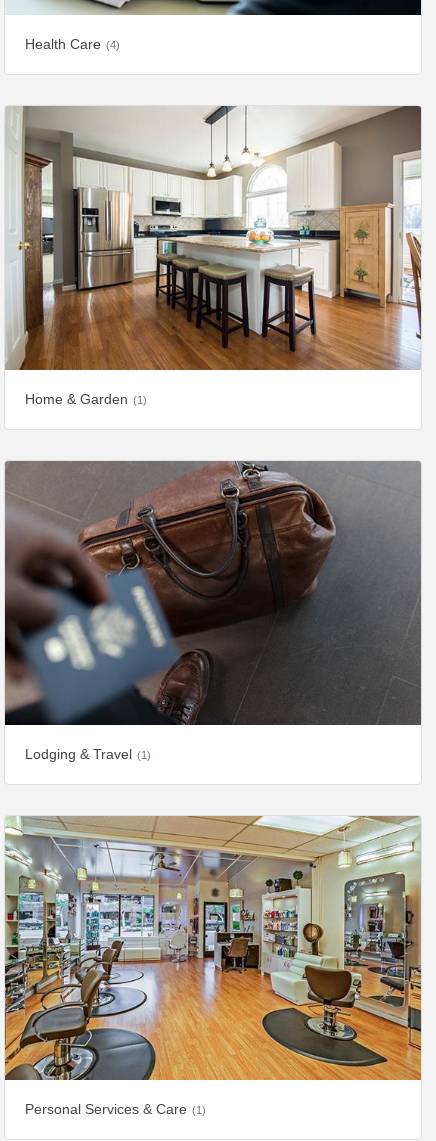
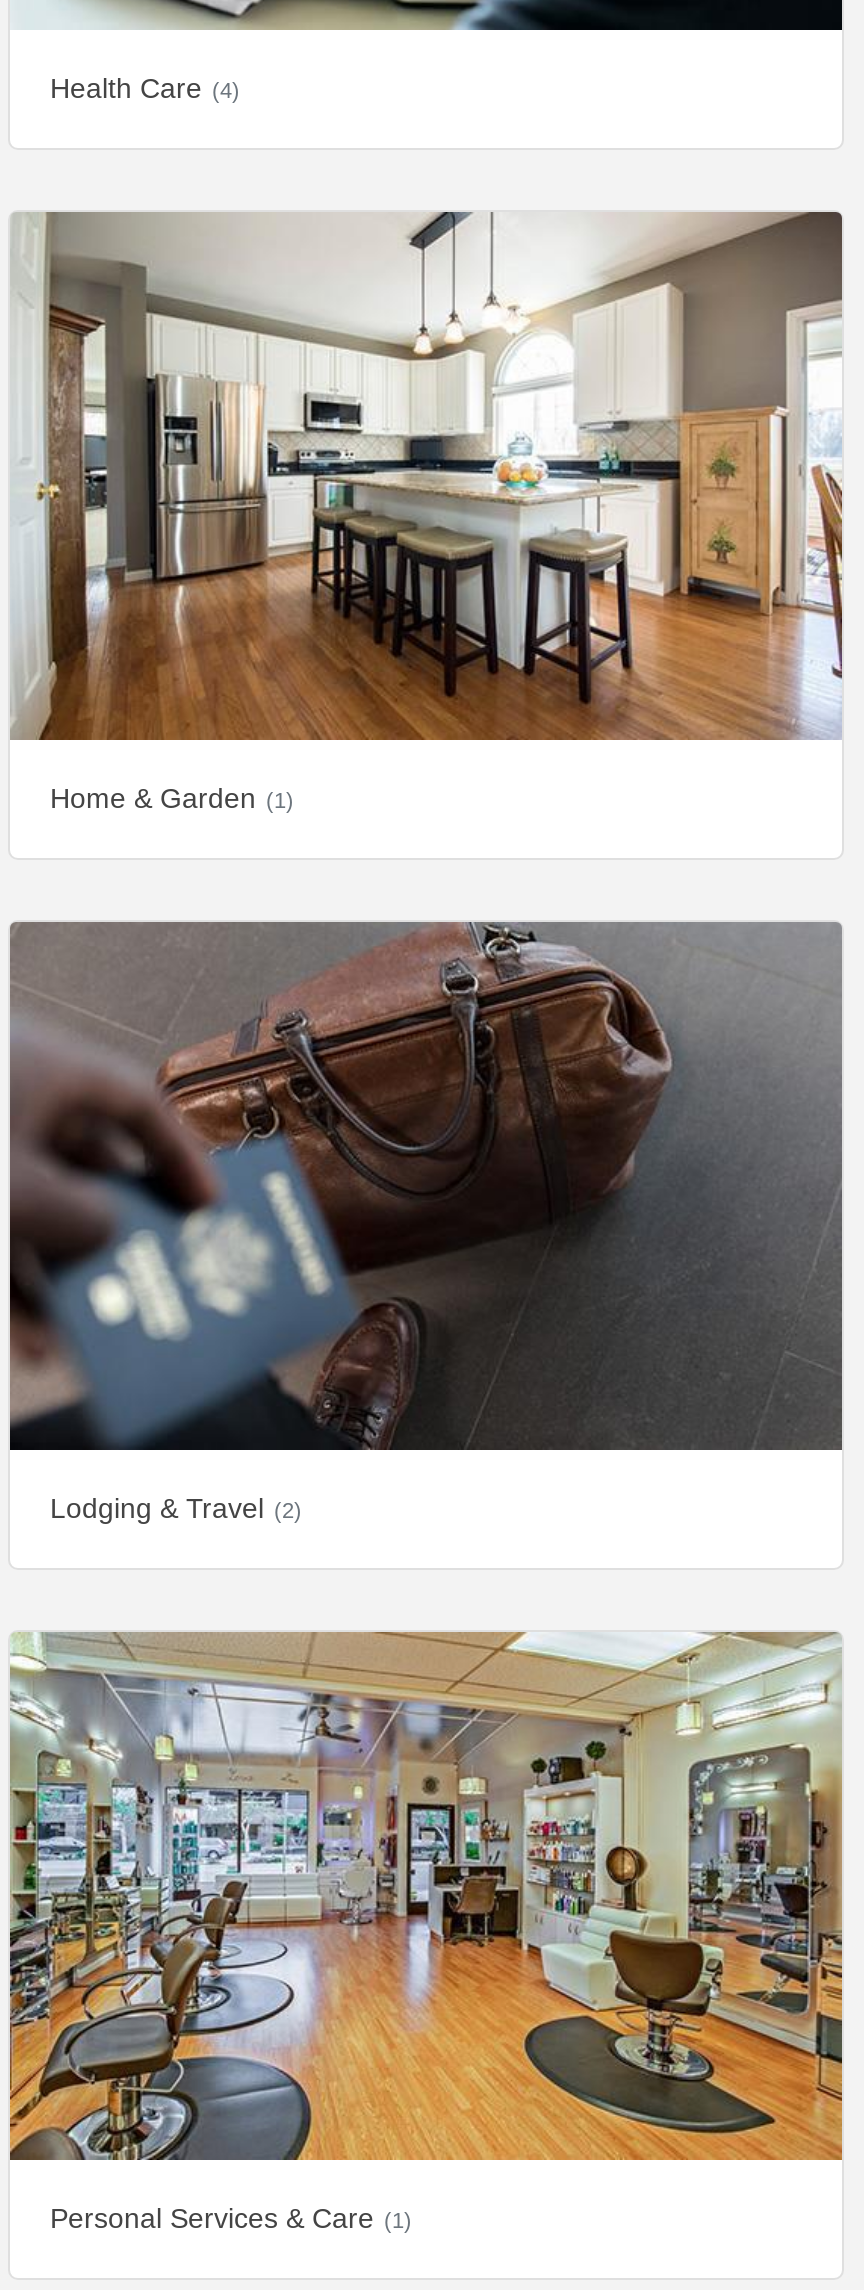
- Lodging & Travel (1)
+ Lodging & Travel (2)
